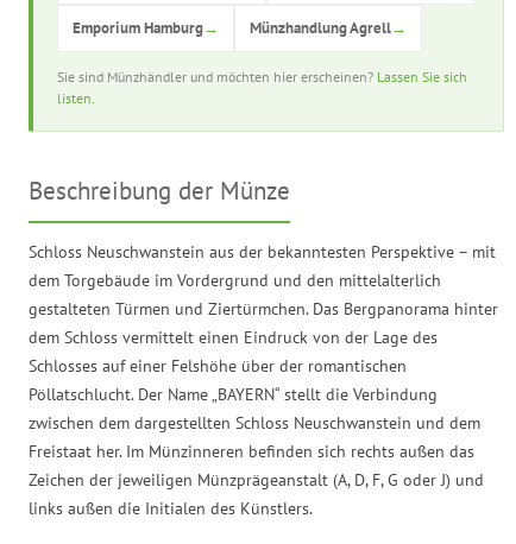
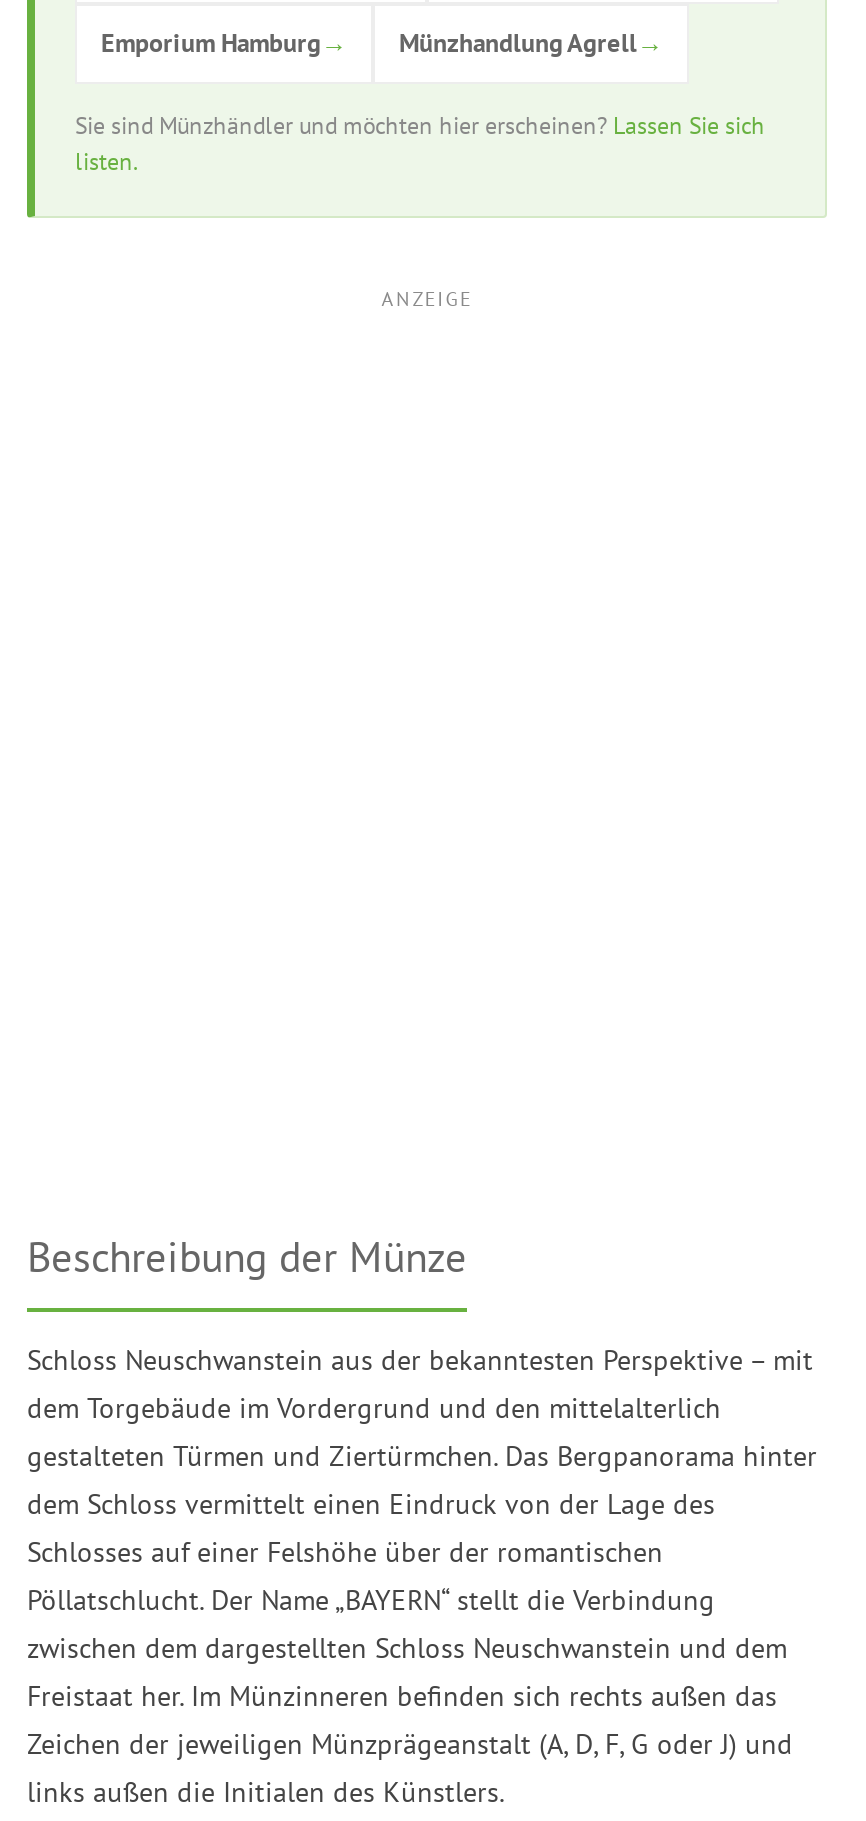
+ ANZEIGE
